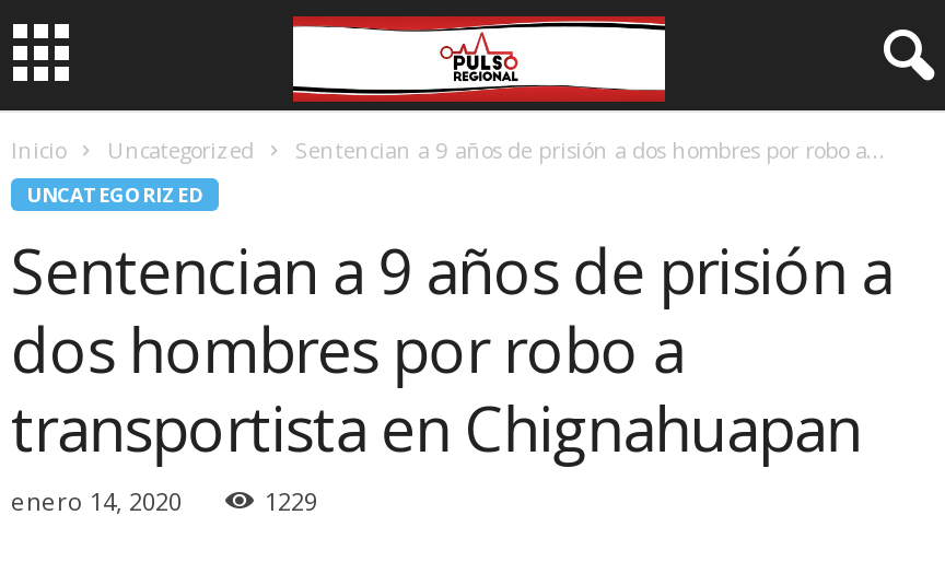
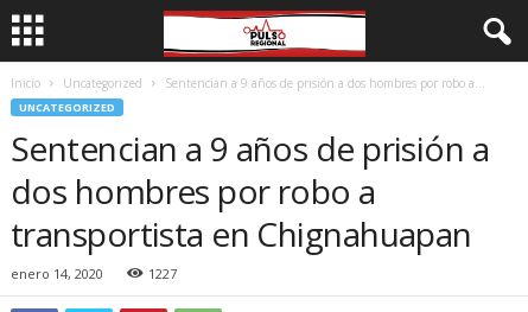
- 1229
+ 1227
